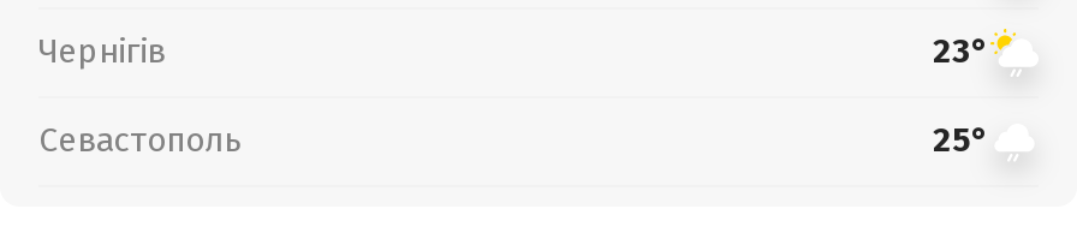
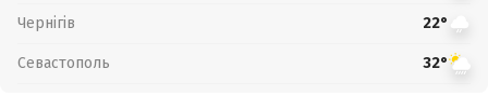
- 23°
+ 22°

- 25°
+ 32°
